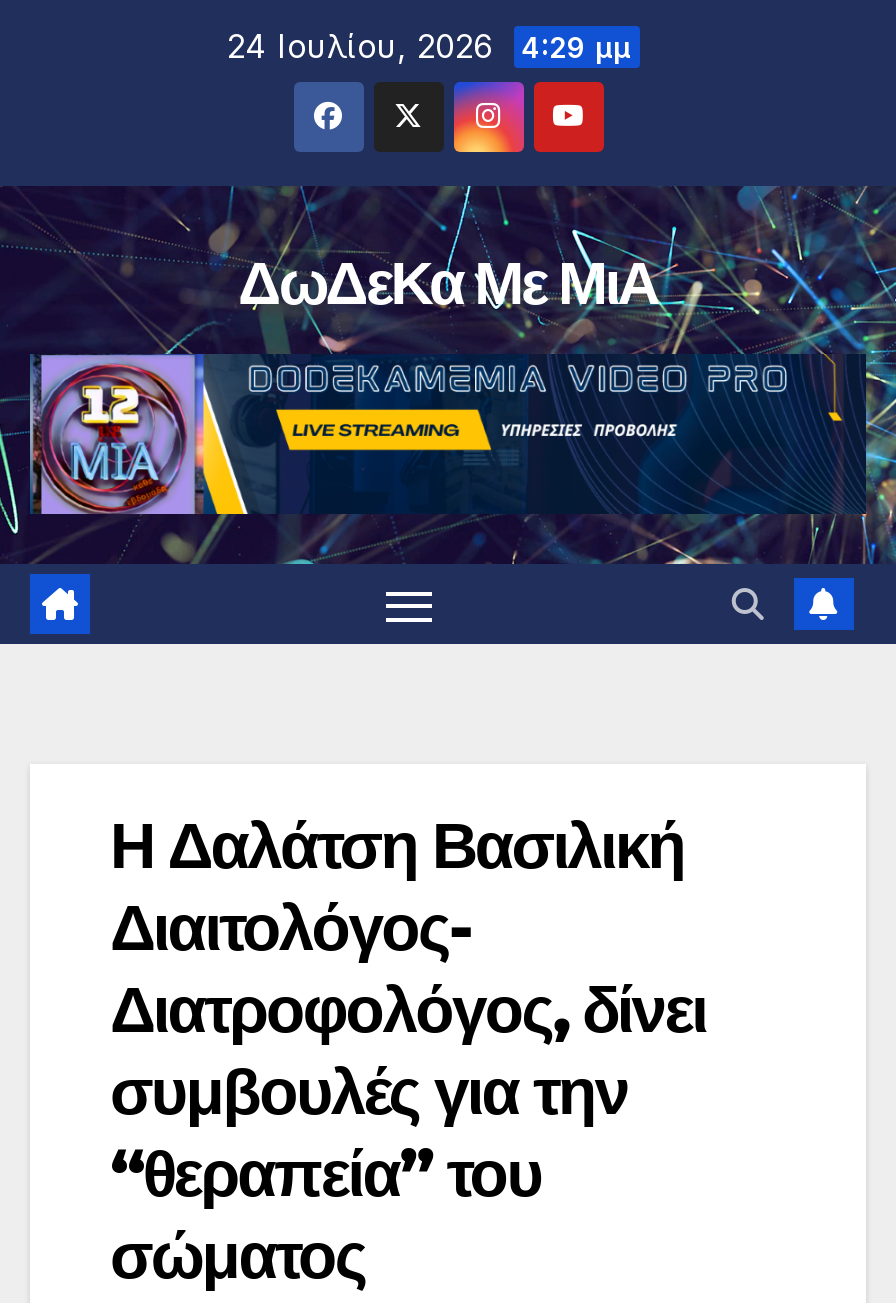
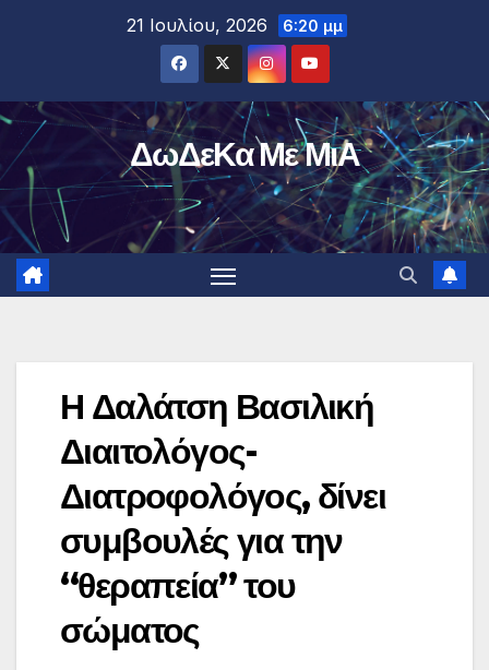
- 24 Ιουλίου, 2026 4:29 μμ
+ 21 Ιουλίου, 2026 6:20 μμ

- [image]
+ [image]
